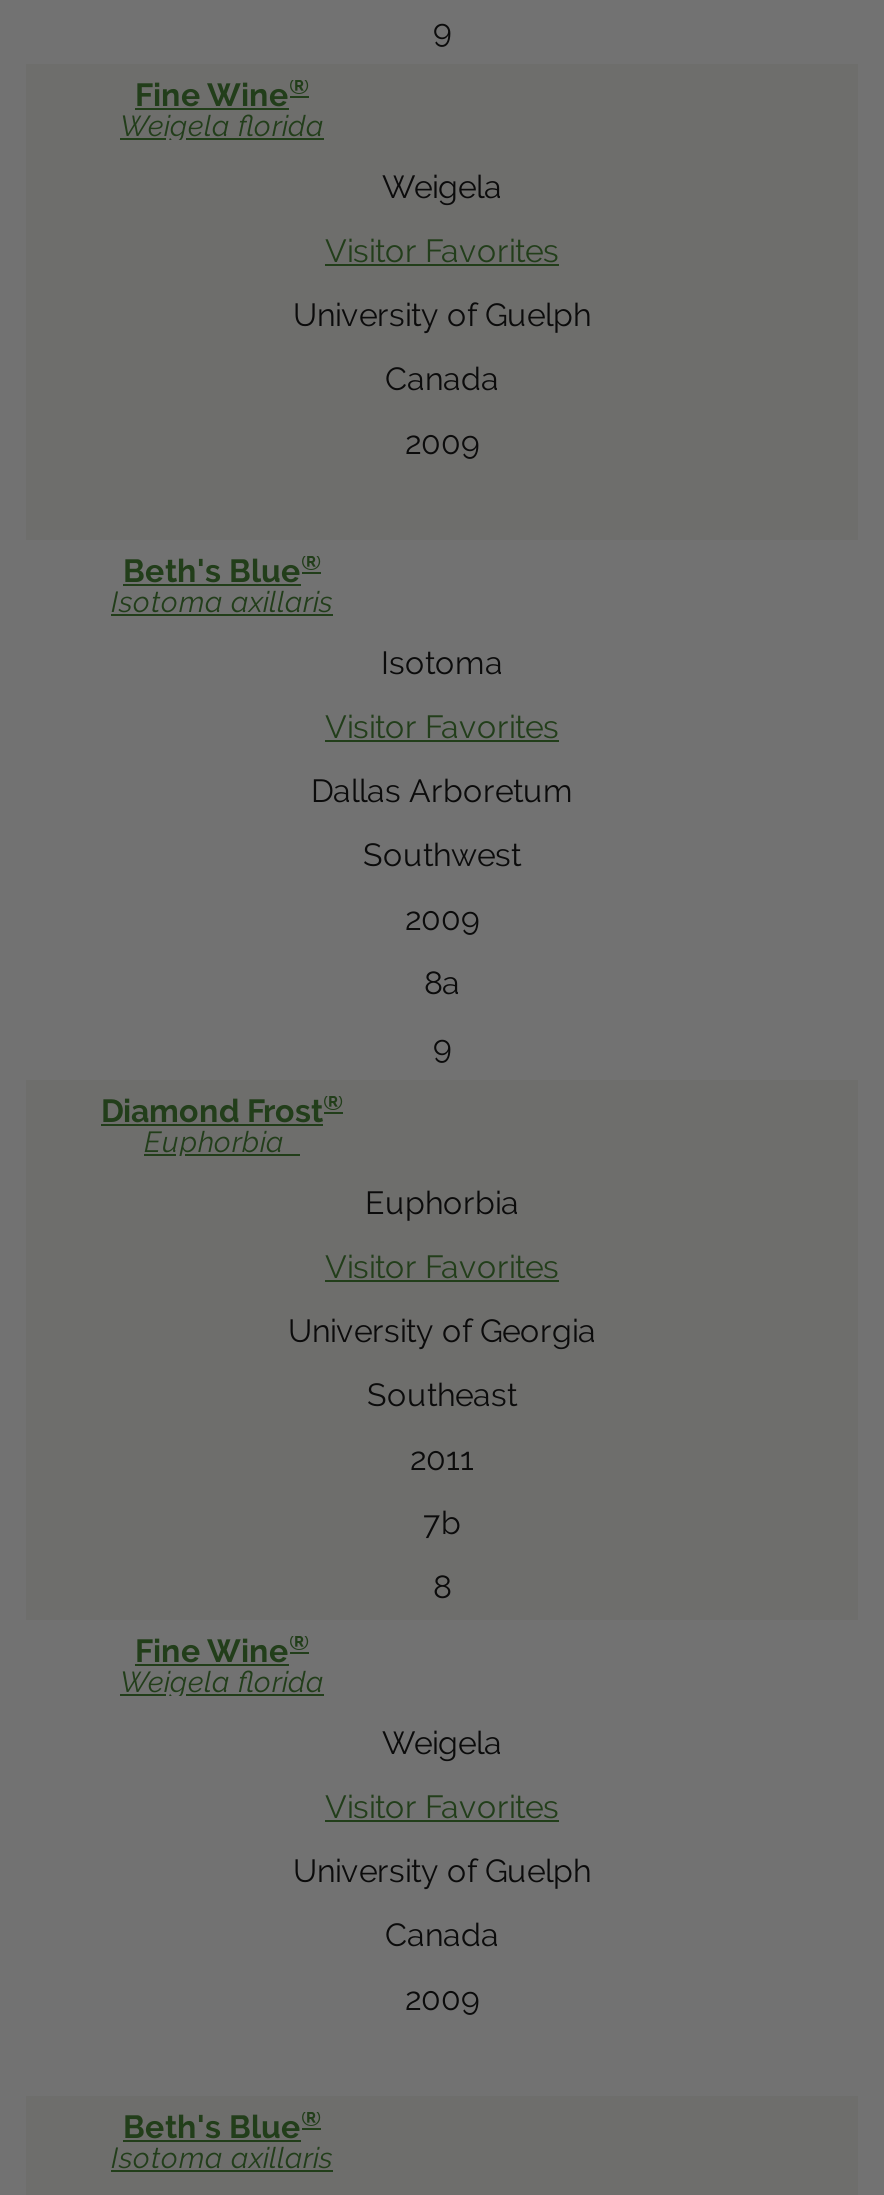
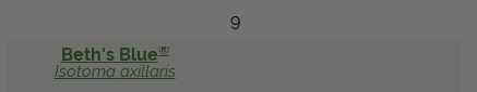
- Fine Wine®
- Weigela florida
- Weigela
- Visitor Favorites
- University of Guelph
- Canada
- 2009
- Beth's Blue®
- Isotoma axillaris
- Isotoma
- Visitor Favorites
- Dallas Arboretum
- Southwest
- 2009
- 8a
- 9
- Diamond Frost®
- Euphorbia
- Euphorbia
- Visitor Favorites
- University of Georgia
- Southeast
- 2011
- 7b
- 8
- Fine Wine®
- Weigela florida
- Weigela
- Visitor Favorites
- University of Guelph
- Canada
- 2009
